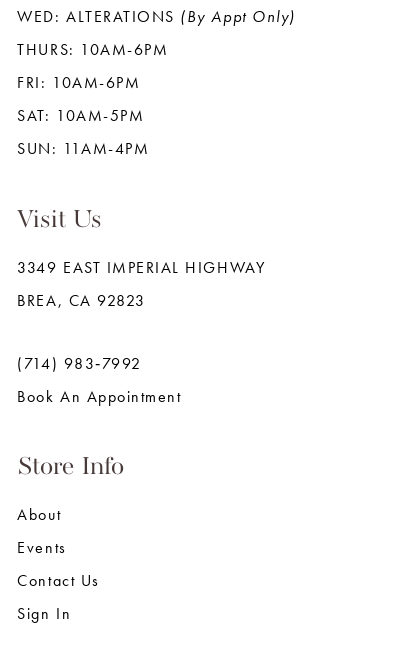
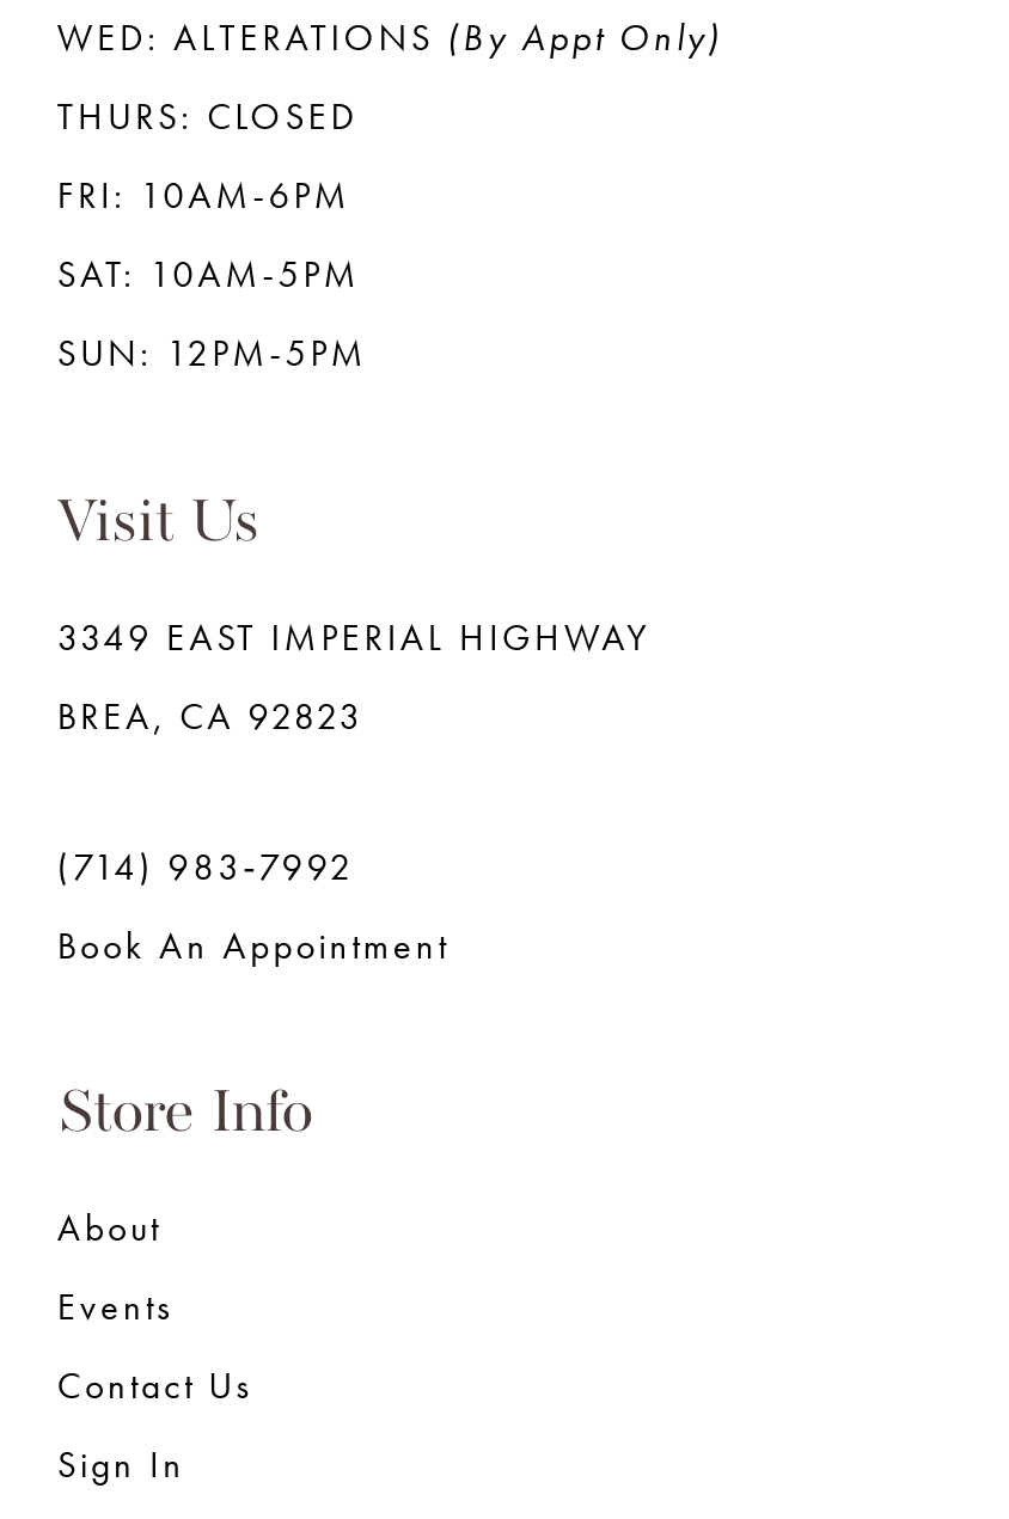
- THURS: 10AM-6PM
+ THURS: CLOSED

- SUN: 11AM-4PM
+ SUN: 12PM-5PM
